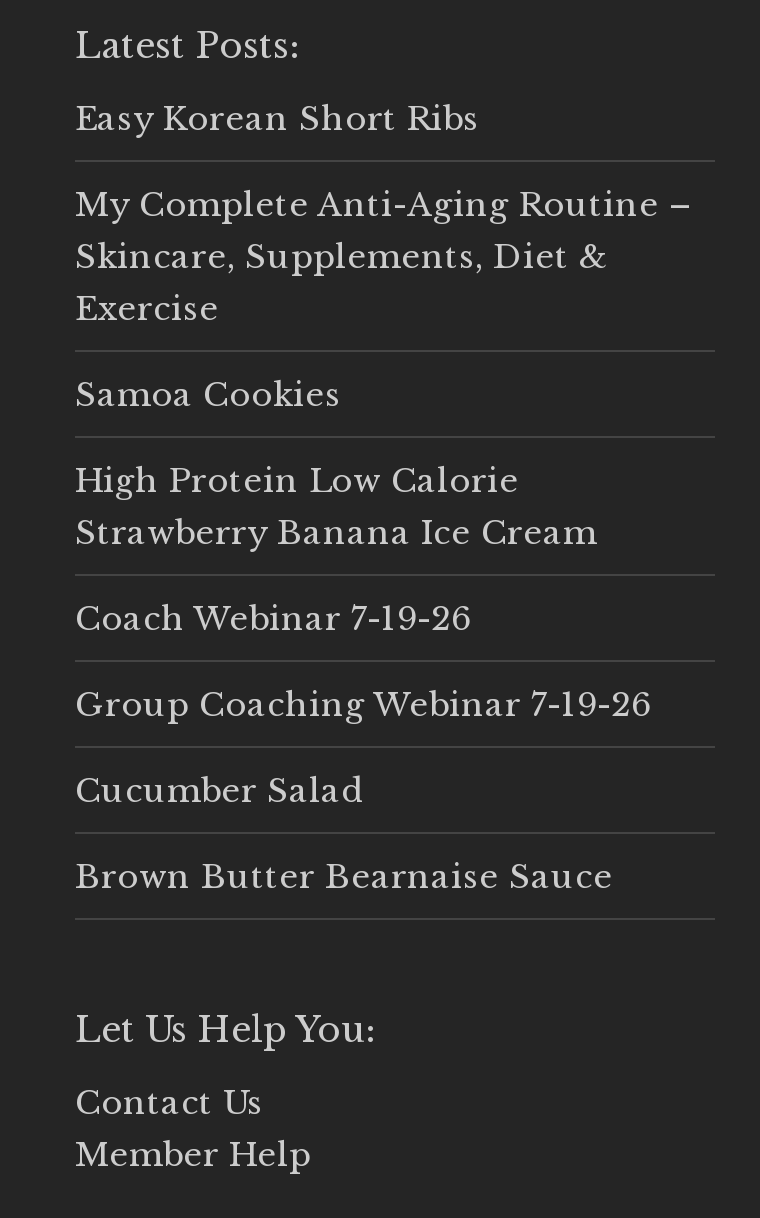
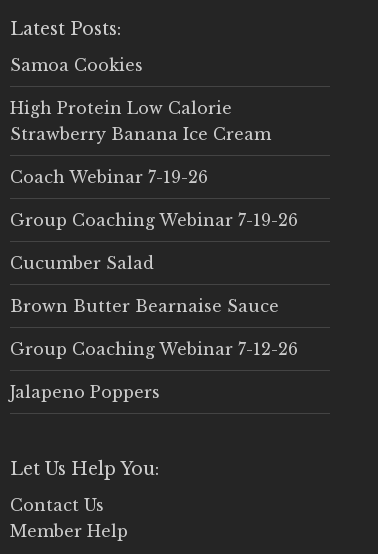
- Easy Korean Short Ribs
- My Complete Anti-Aging Routine –
- Skincare, Supplements, Diet &
- Exercise

moved up: Samoa Cookies | High Protein Low Calorie | Strawberry Banana Ice Cream | Coach Webinar 7-19-26 | Group Coaching Webinar 7-19-26 | Cucumber Salad | Brown Butter Bearnaise Sauce

+ Group Coaching Webinar 7-12-26
+ Jalapeno Poppers
